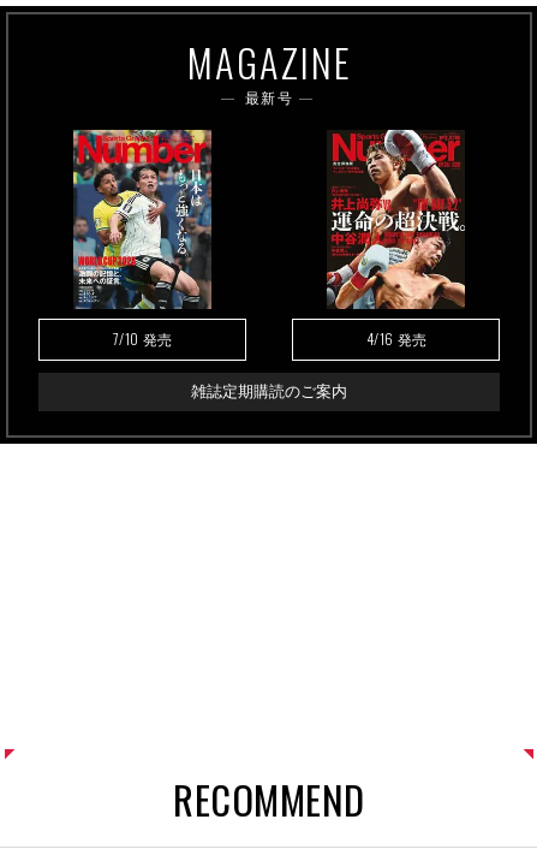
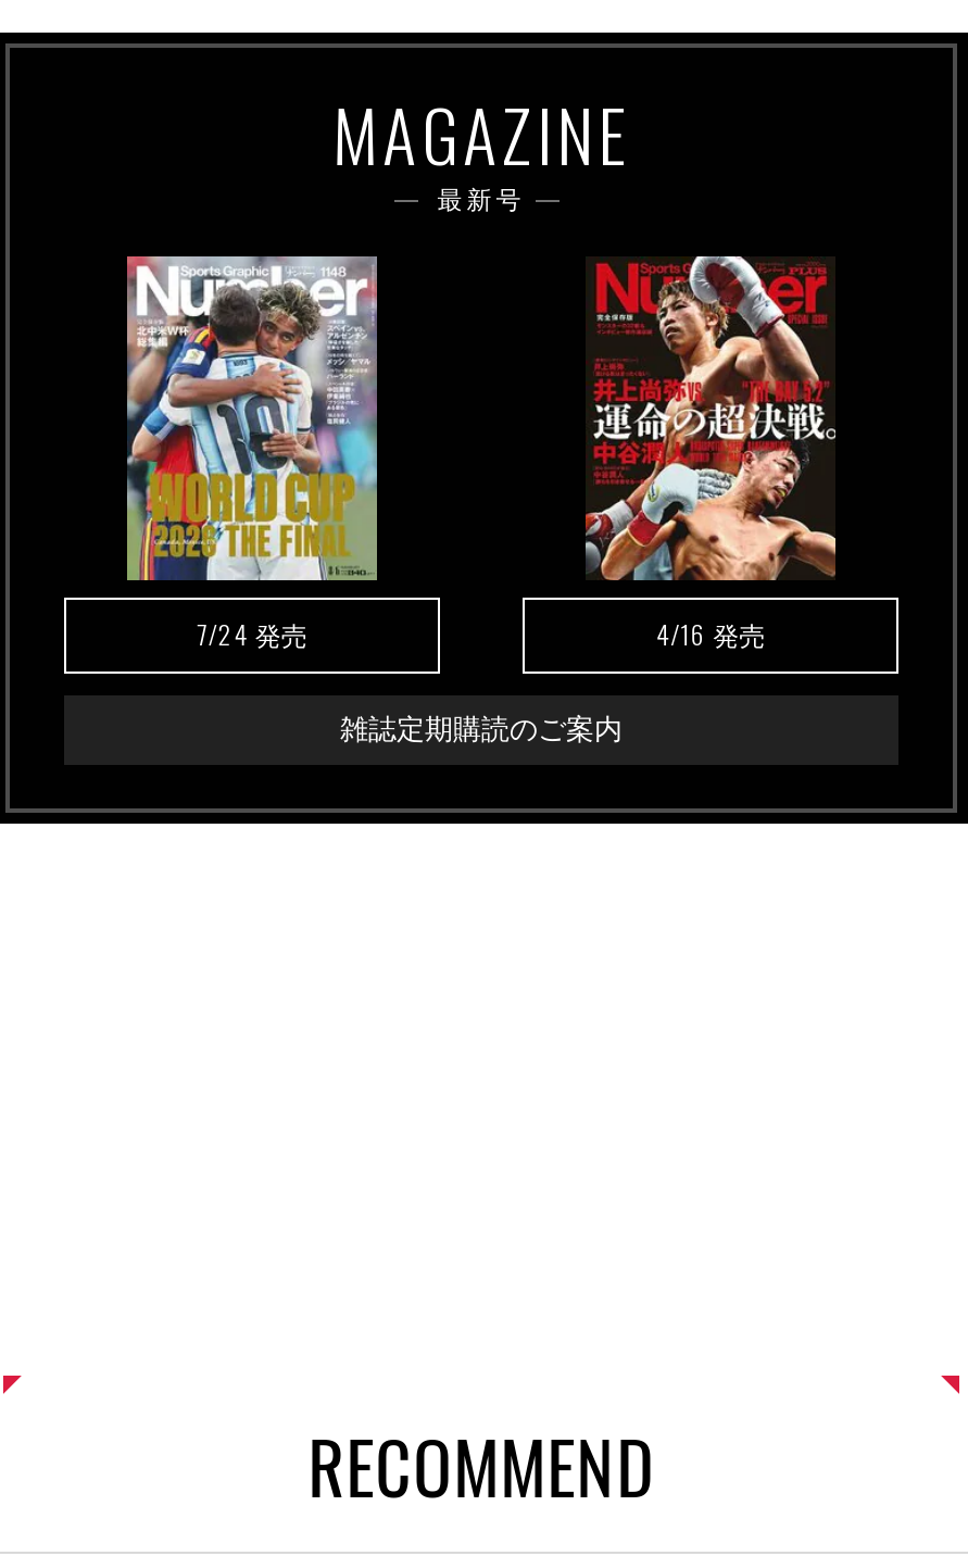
- [image]
- 7/10発売
+ [image]
+ 7/24発売
